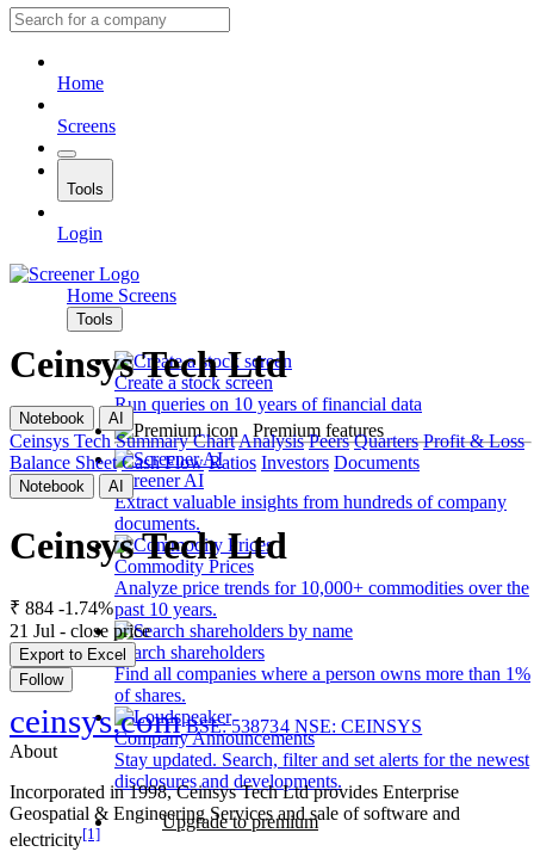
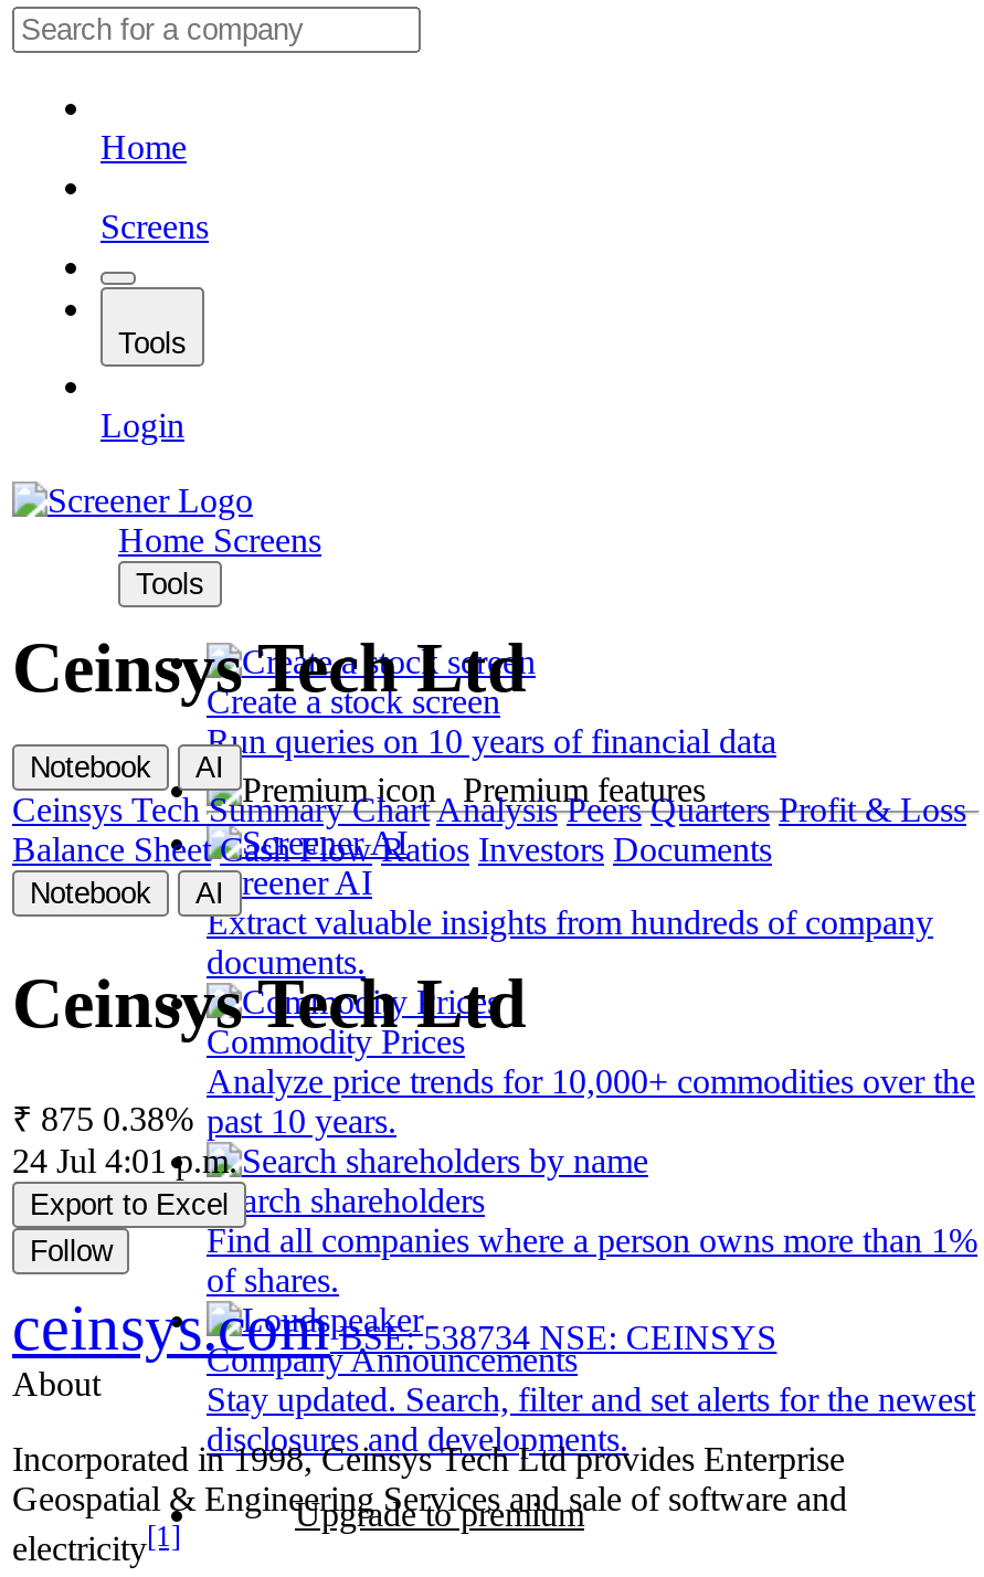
- ₹ 884 -1.74%
- 21 Jul - close price
+ ₹ 875 0.38%
+ 24 Jul 4:01 p.m.
